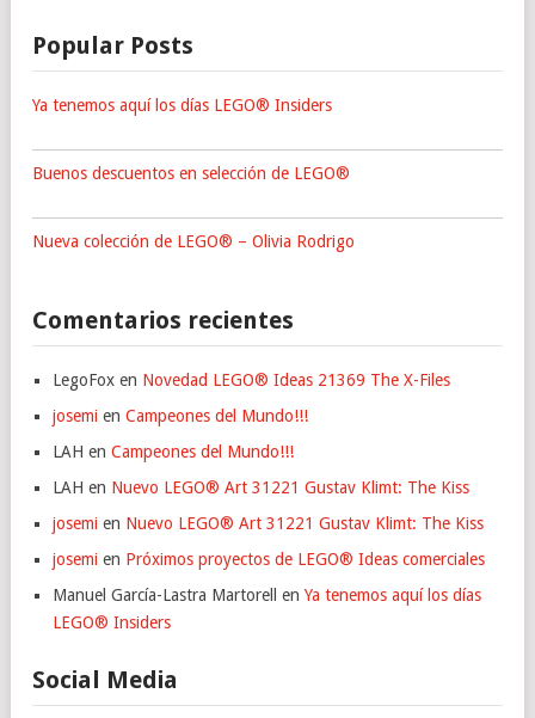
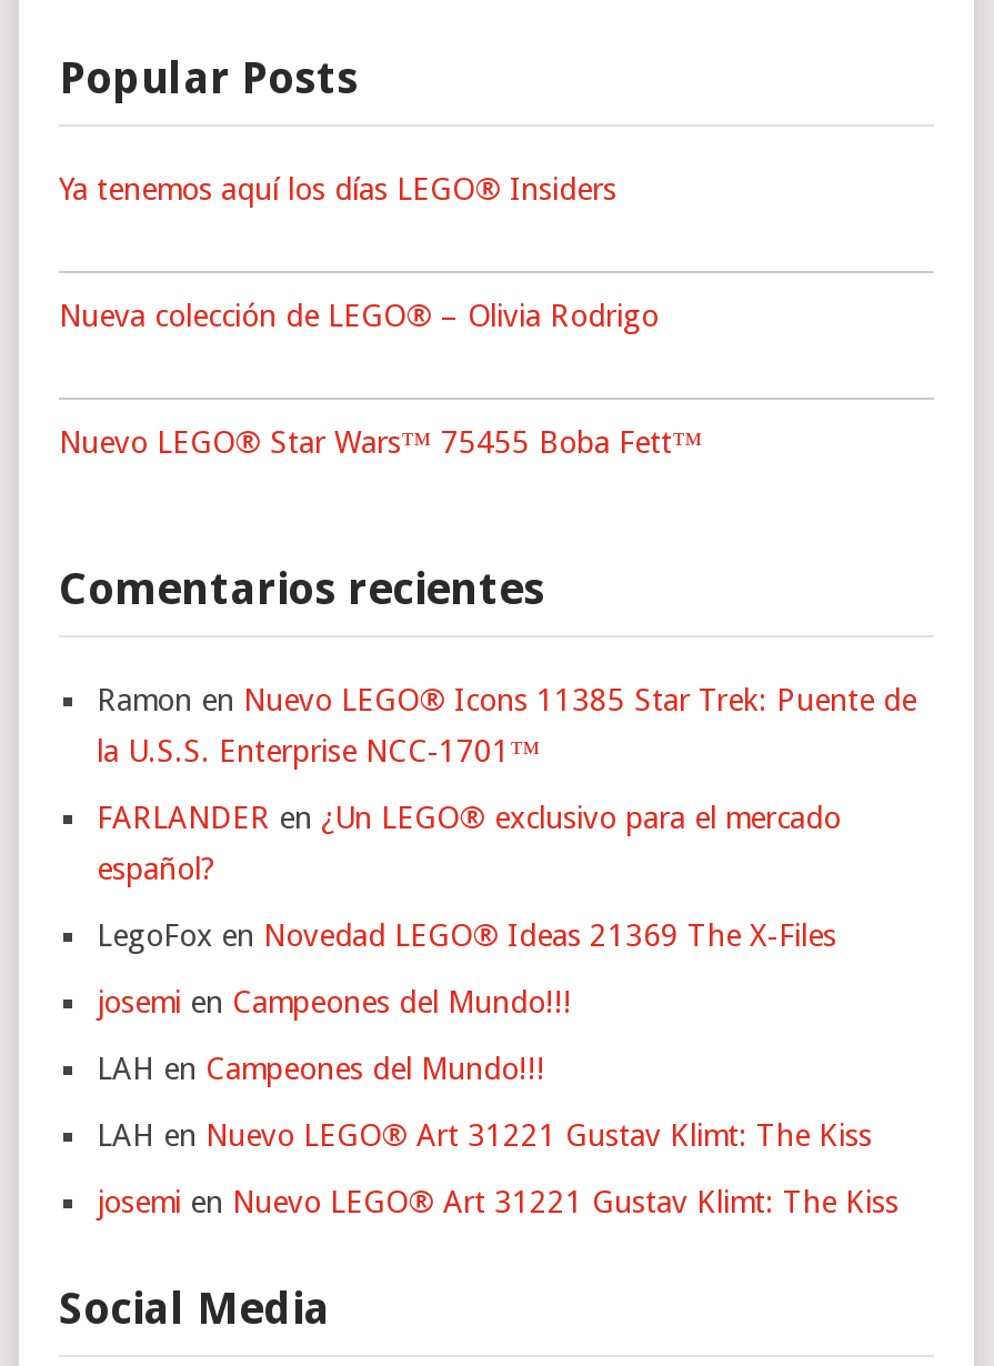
- Buenos descuentos en selección de LEGO®

moved up: Nueva colección de LEGO® – Olivia Rodrigo

+ Nuevo LEGO® Star Wars™ 75455 Boba Fett™

+ Ramon en Nuevo LEGO® Icons 11385 Star Trek: Puente de
+ la U.S.S. Enterprise NCC-1701™
+ FARLANDER en ¿Un LEGO® exclusivo para el mercado
+ español?

moved down: LegoFox en Novedad LEGO® Ideas 21369 The X-Files | josemi en Campeones del Mundo!!! | LAH en Campeones del Mundo!!! | LAH en Nuevo LEGO® Art 31221 Gustav Klimt: The Kiss | josemi en Nuevo LEGO® Art 31221 Gustav Klimt: The Kiss

- josemi en Próximos proyectos de LEGO® Ideas comerciales
- Manuel García-Lastra Martorell en Ya tenemos aquí los días
- LEGO® Insiders
